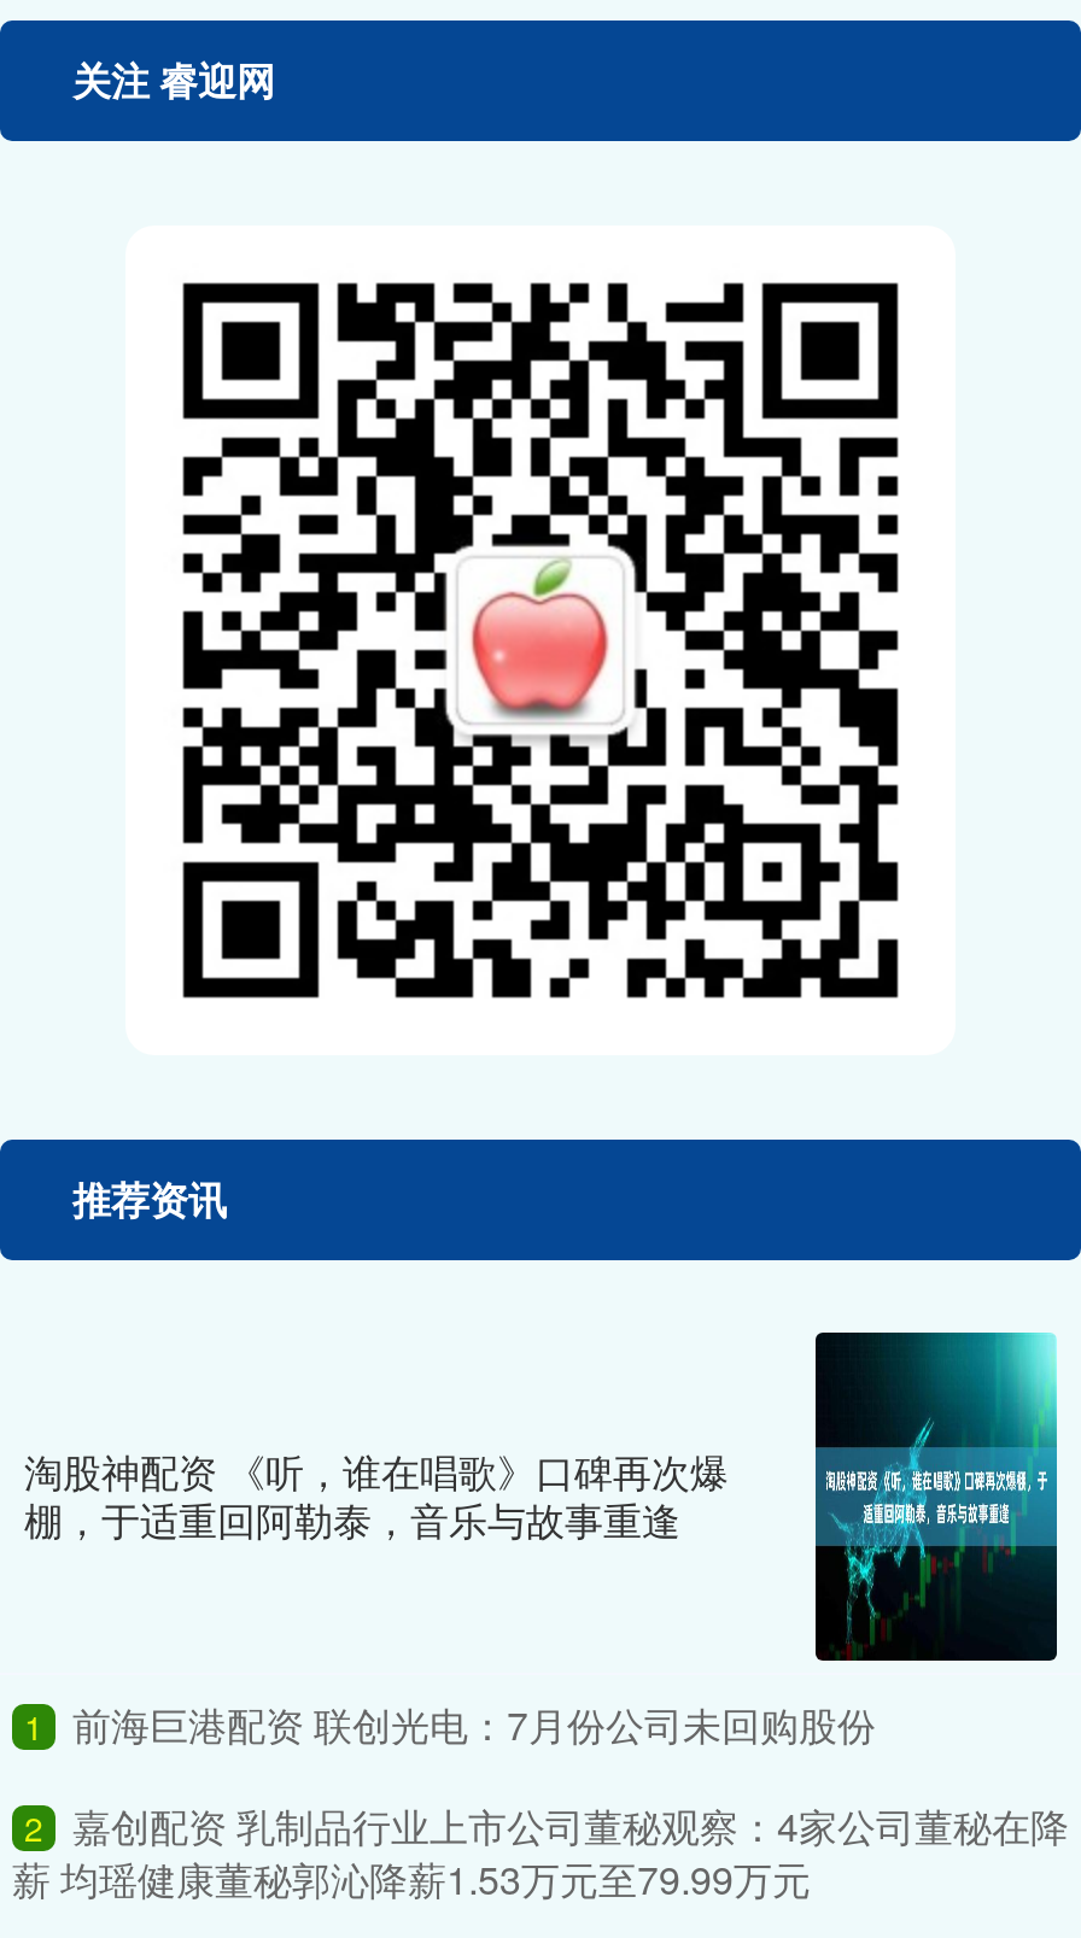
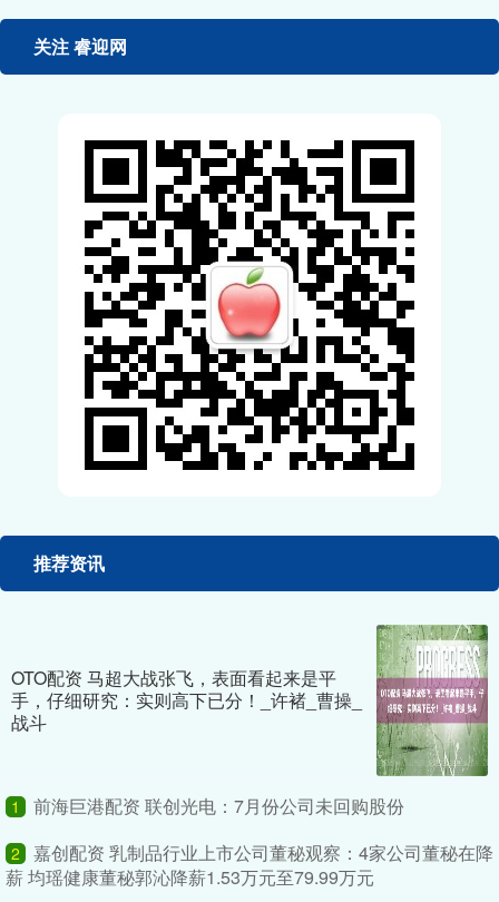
- [image]
- 淘股神配资 《听，谁在唱歌》口碑再次爆
- 棚，于适重回阿勒泰，音乐与故事重逢
+ [image]
+ OTO配资 马超大战张飞，表面看起来是平
+ 手，仔细研究：实则高下已分！_许褚_曹操_
+ 战斗
